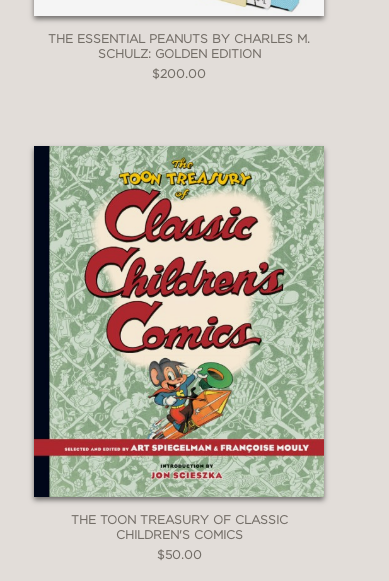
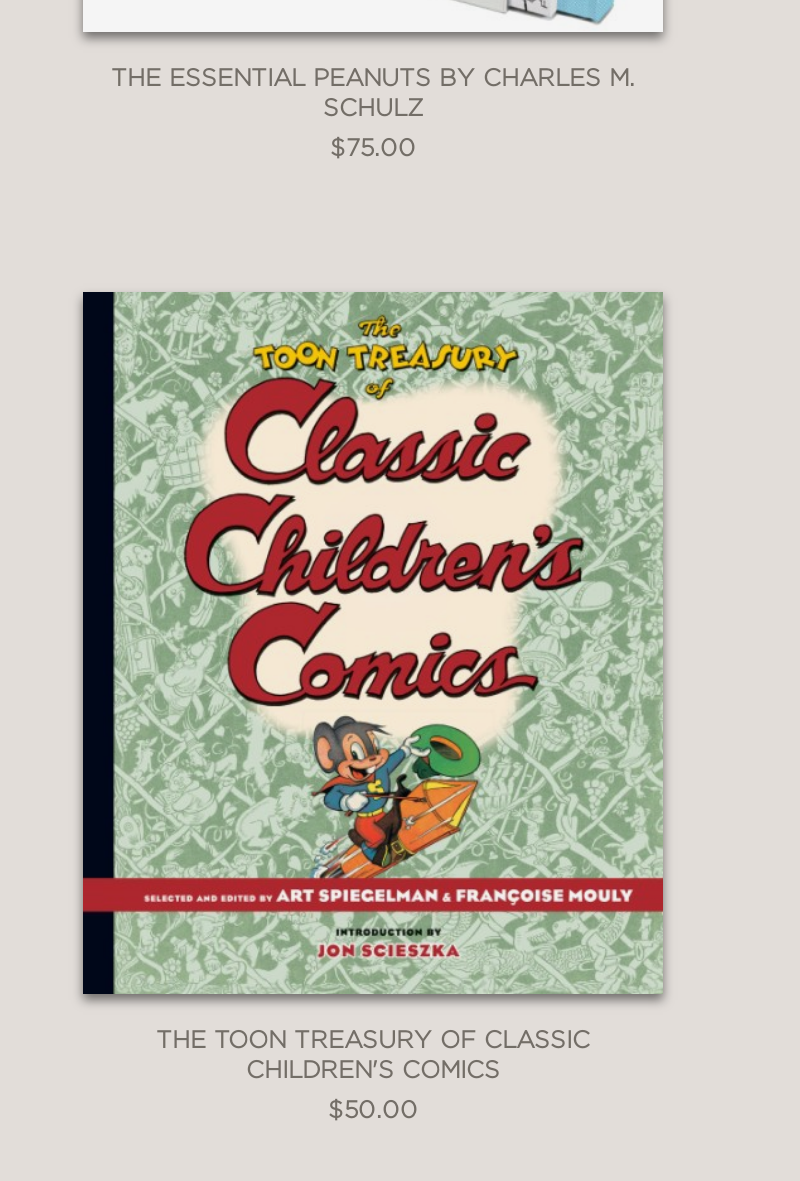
- SCHULZ: GOLDEN EDITION
+ SCHULZ

- $200.00
+ $75.00
